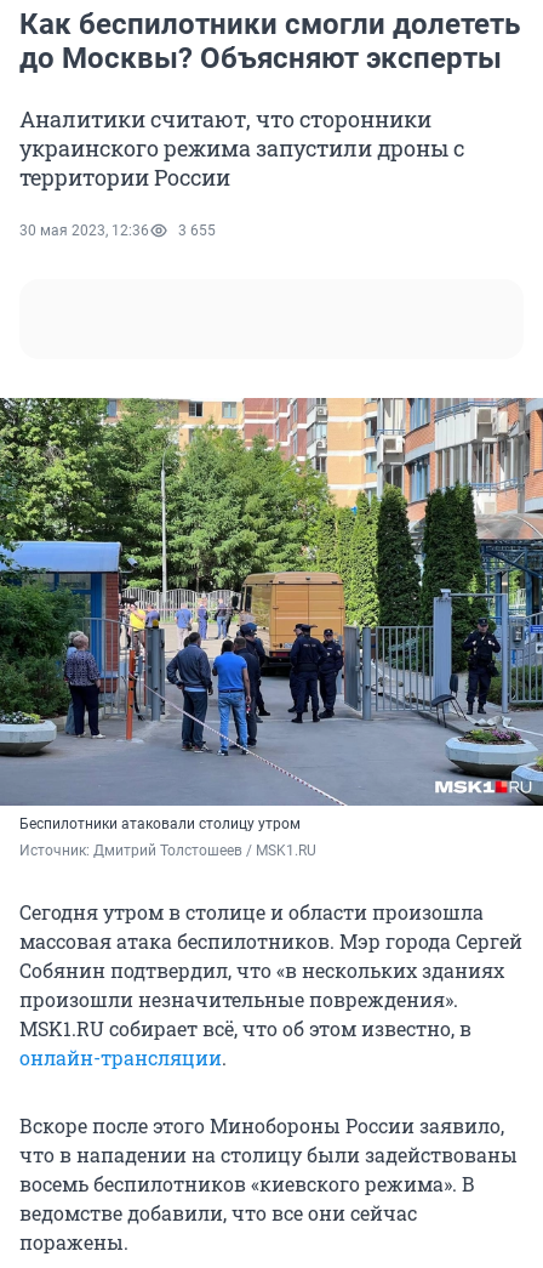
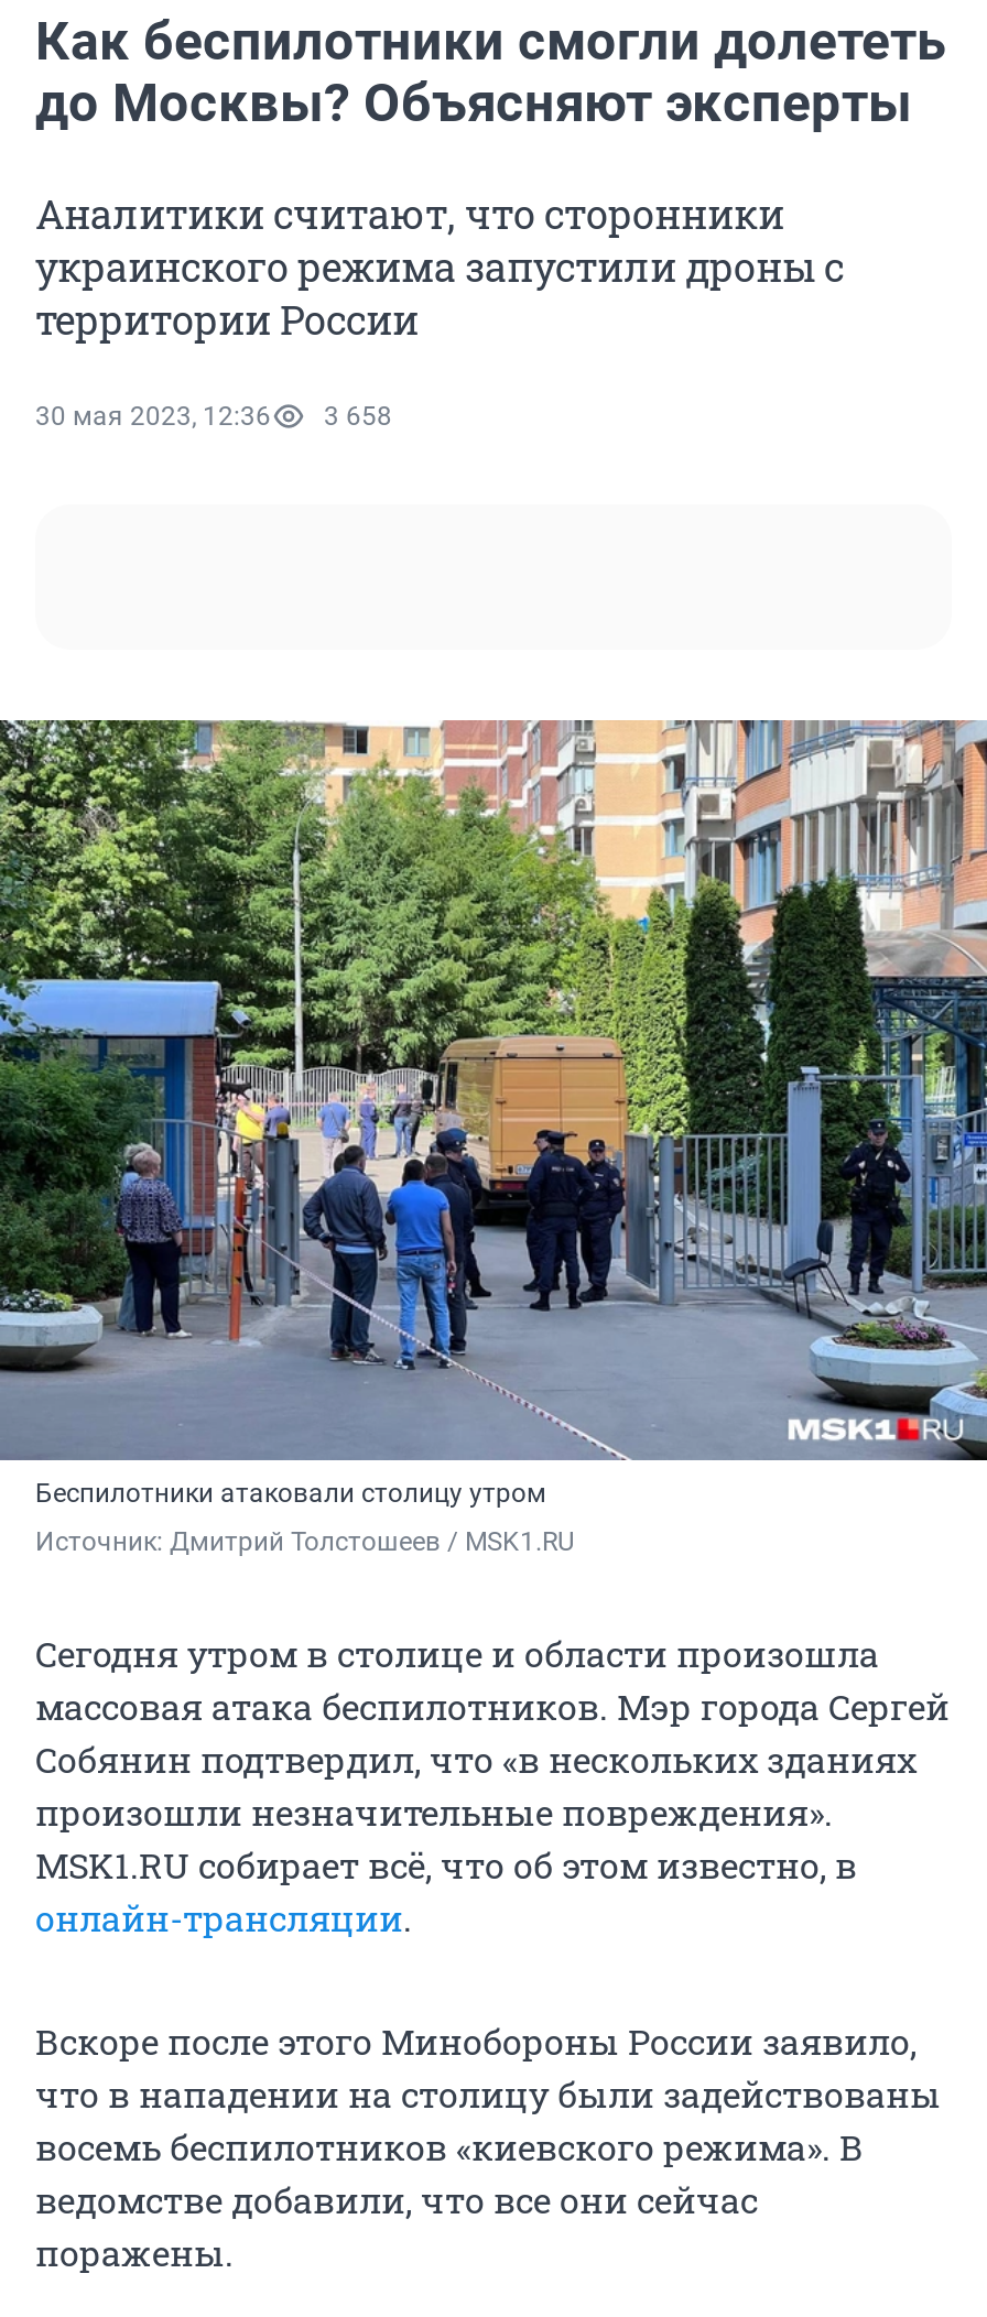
- 30 мая 2023, 12:36 3 655
+ 30 мая 2023, 12:36 3 658
